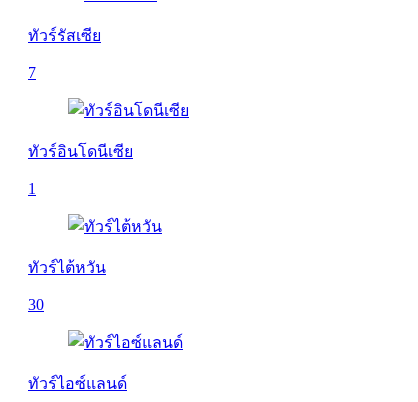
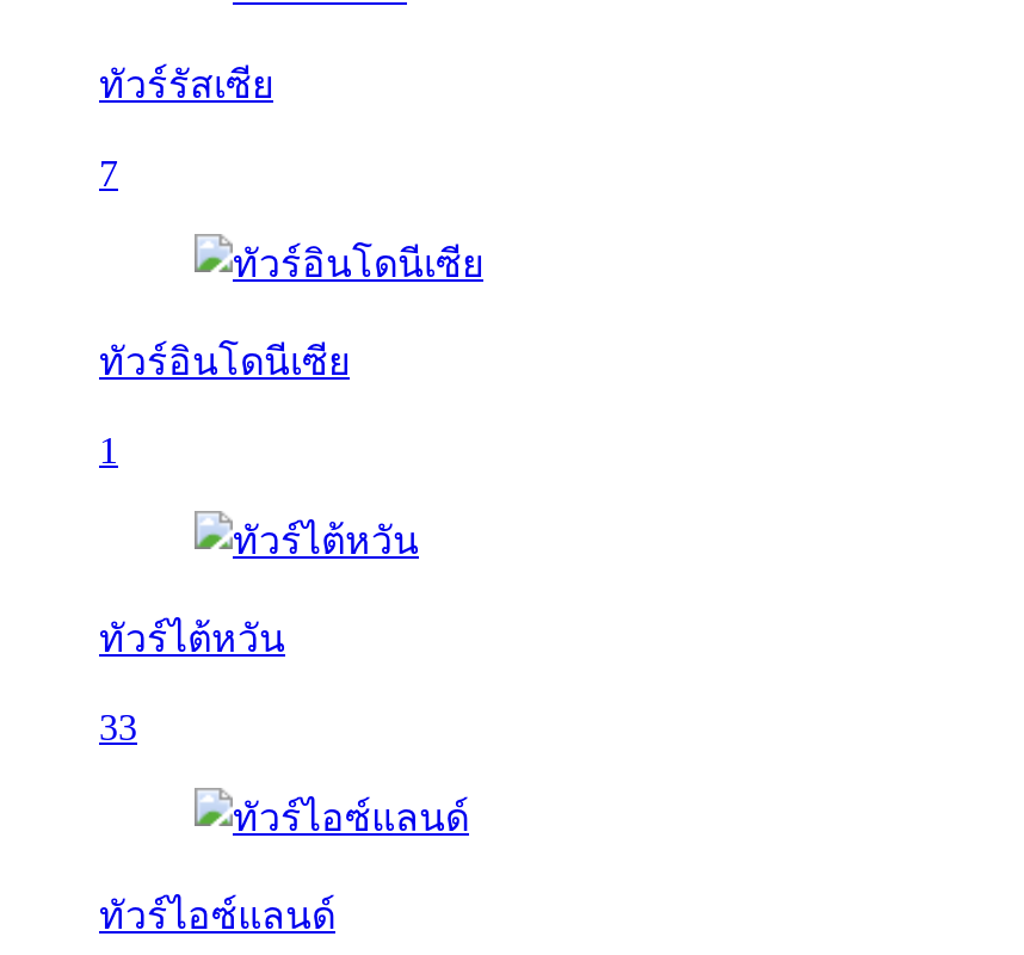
- 30
+ 33
